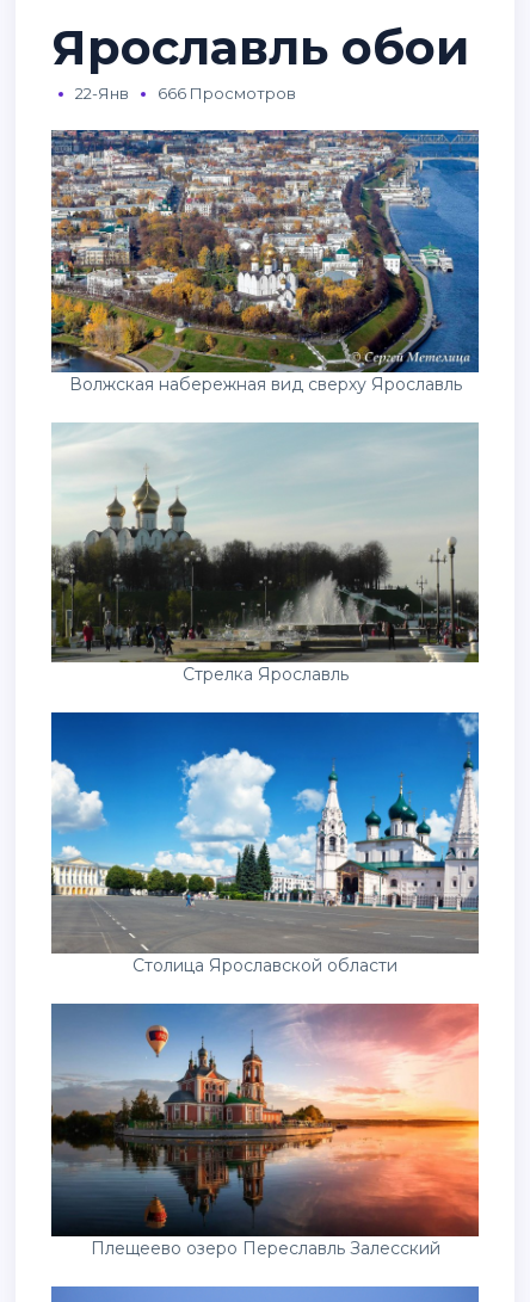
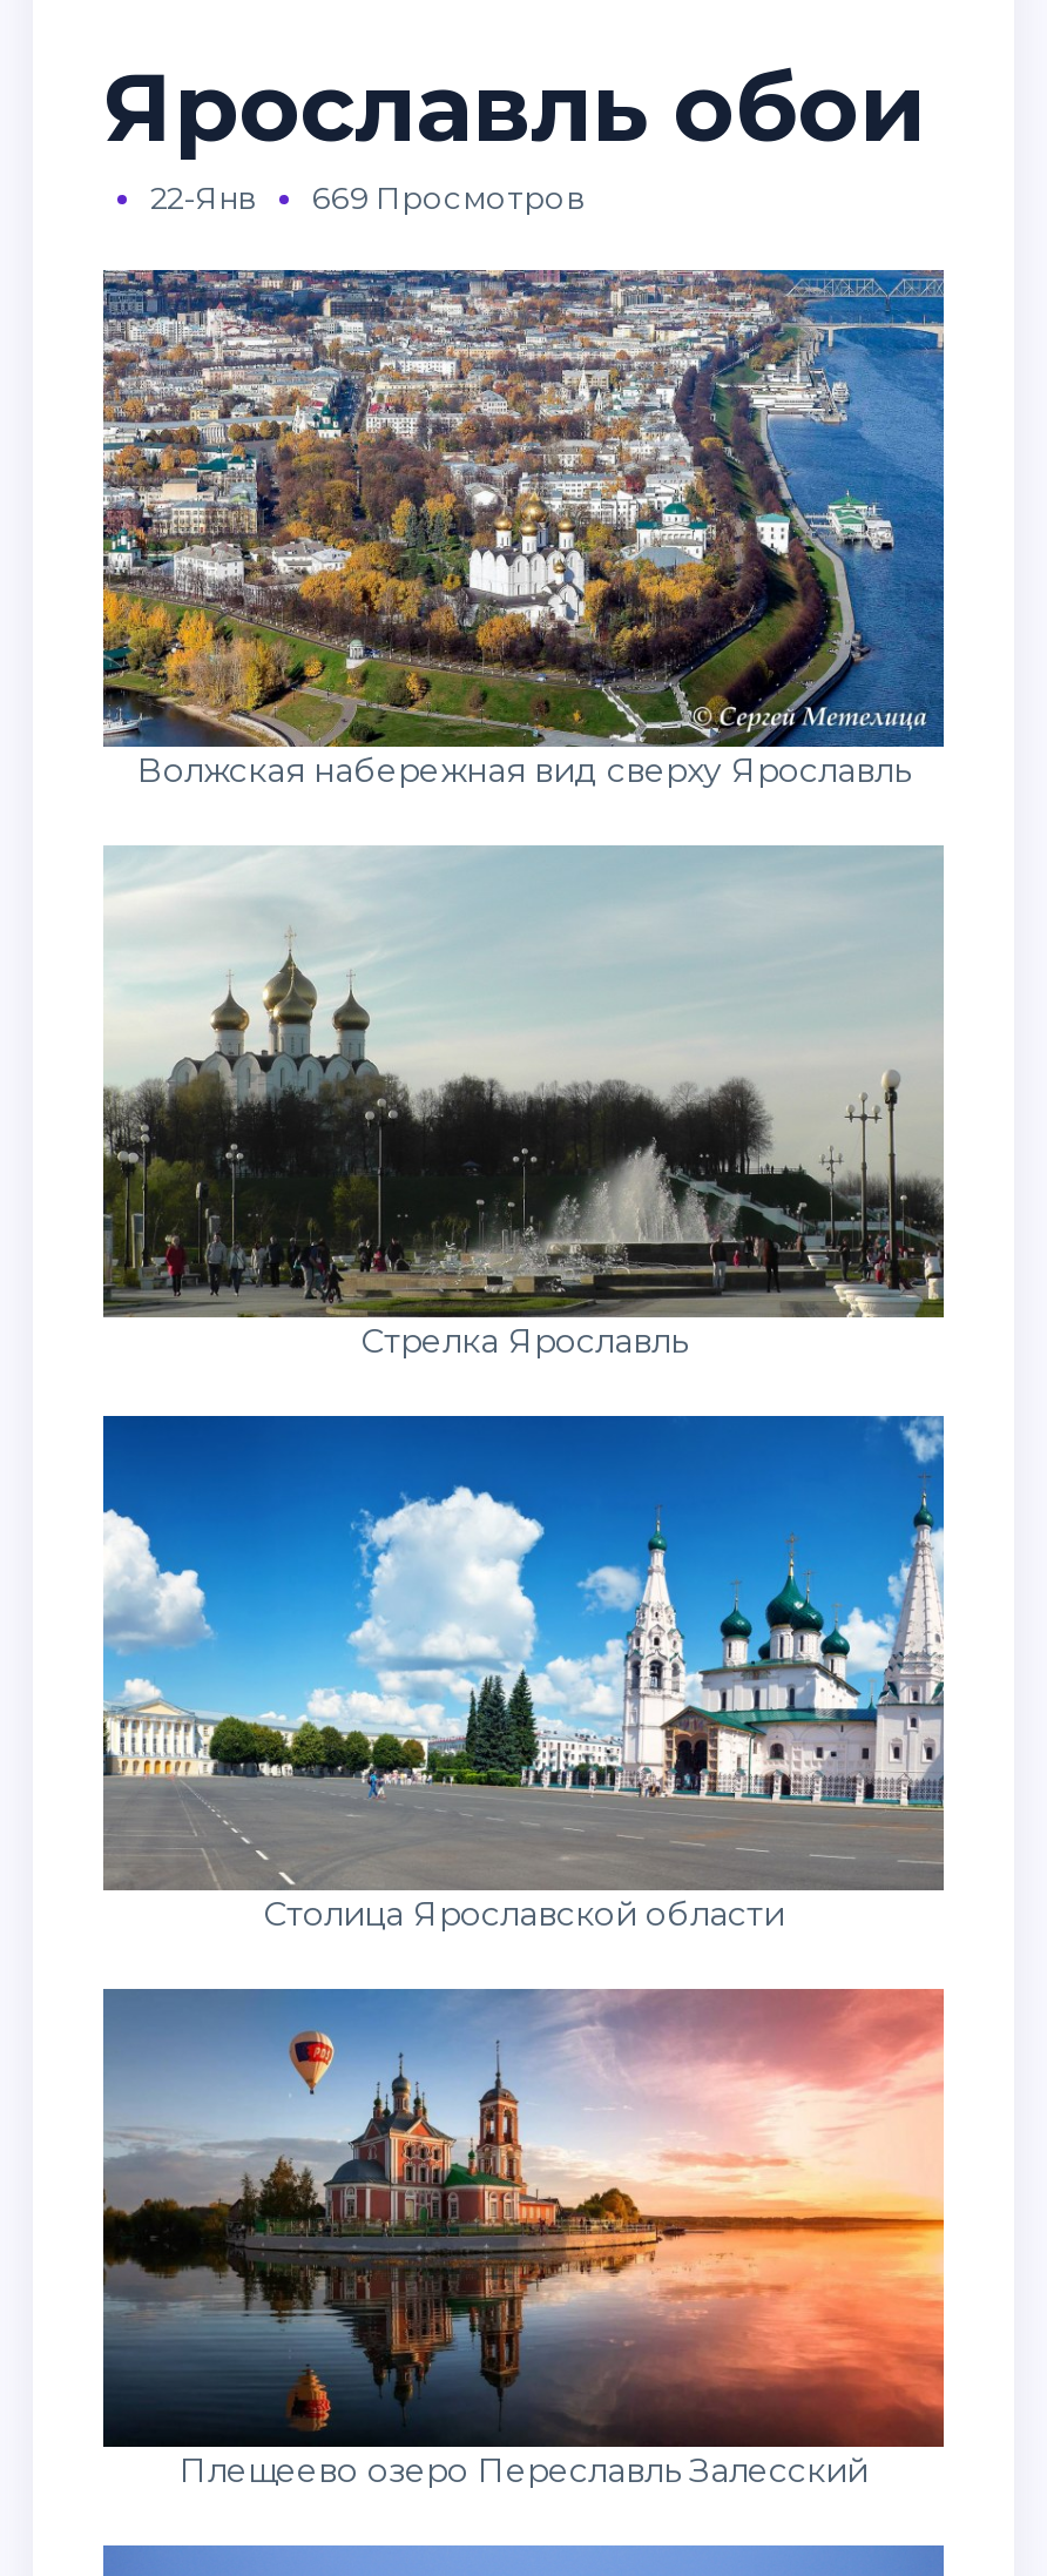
- 22-Янв 666 Просмотров
+ 22-Янв 669 Просмотров
